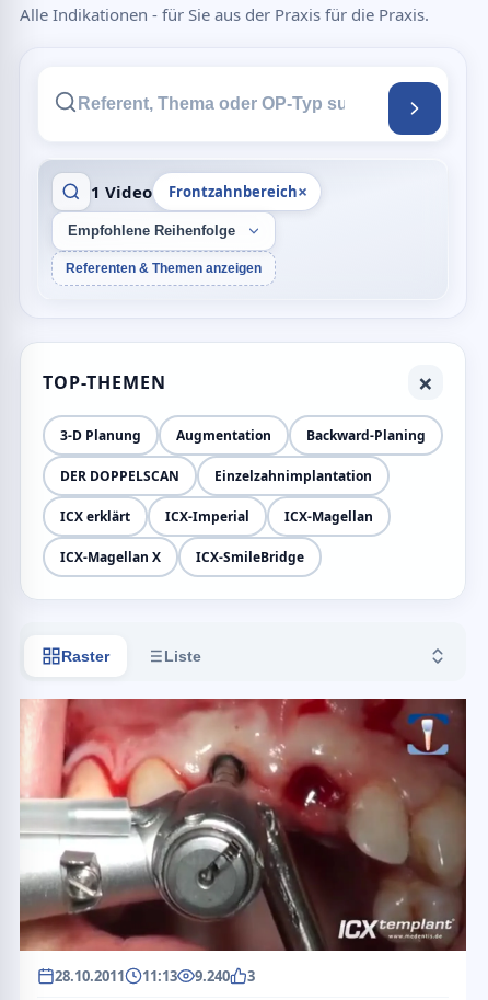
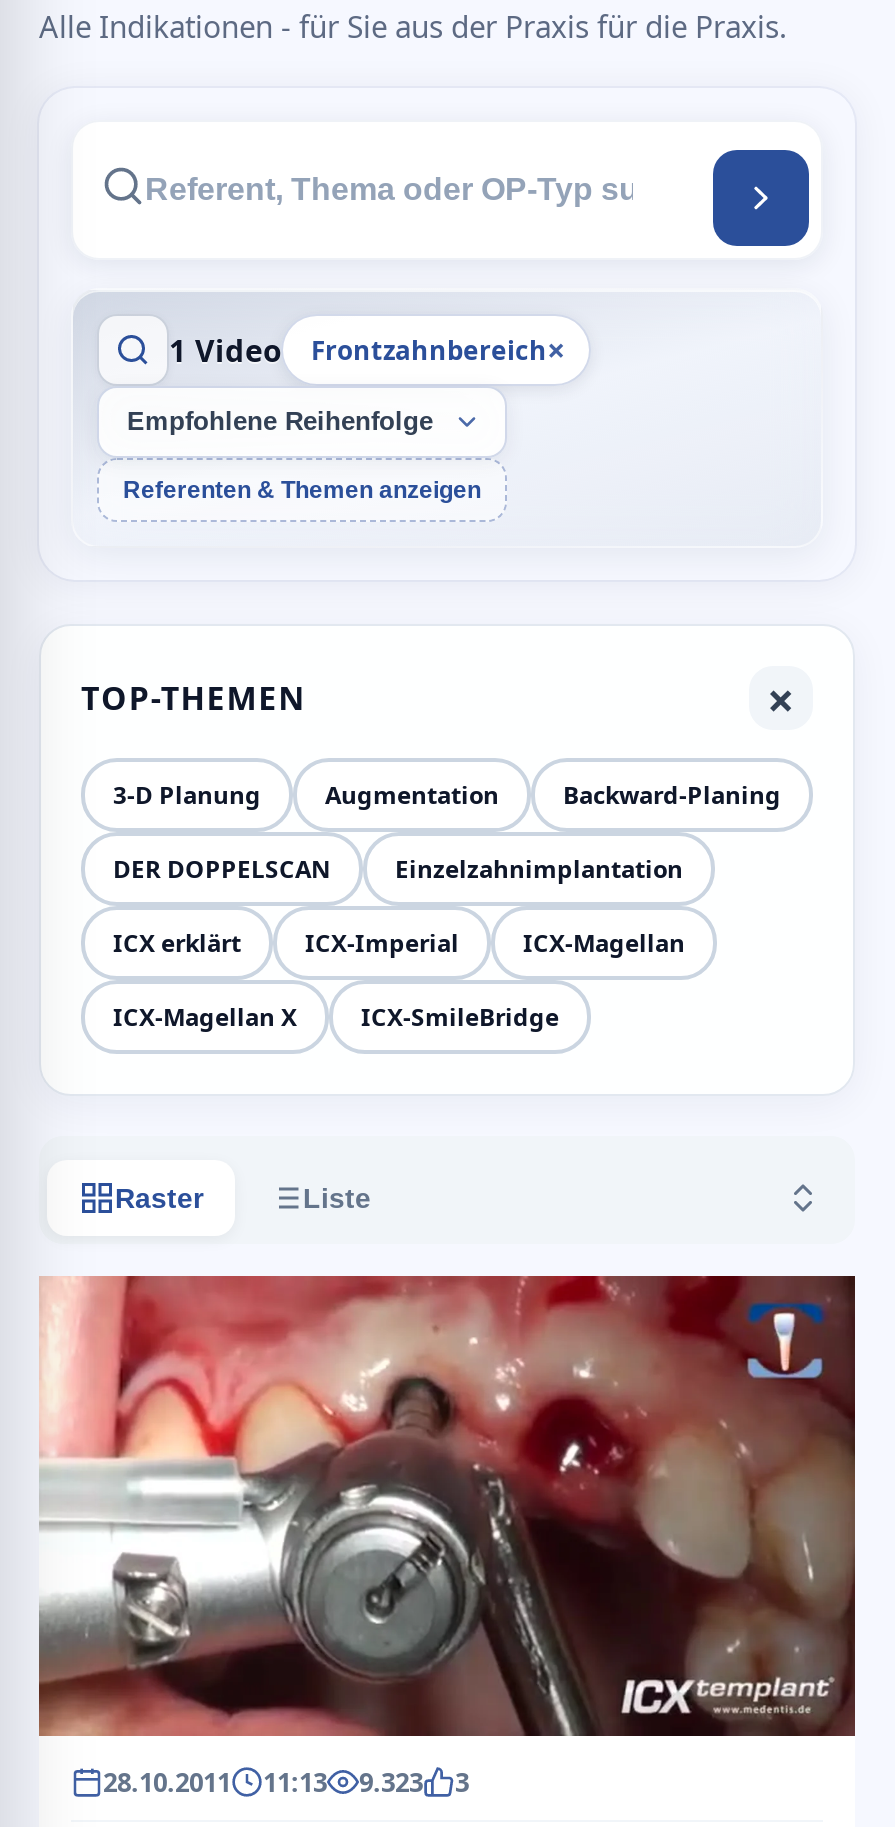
- 28.10.2011 11:13 9.240 3
+ 28.10.2011 11:13 9.323 3
